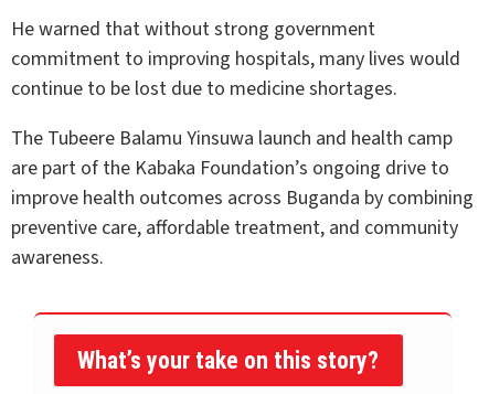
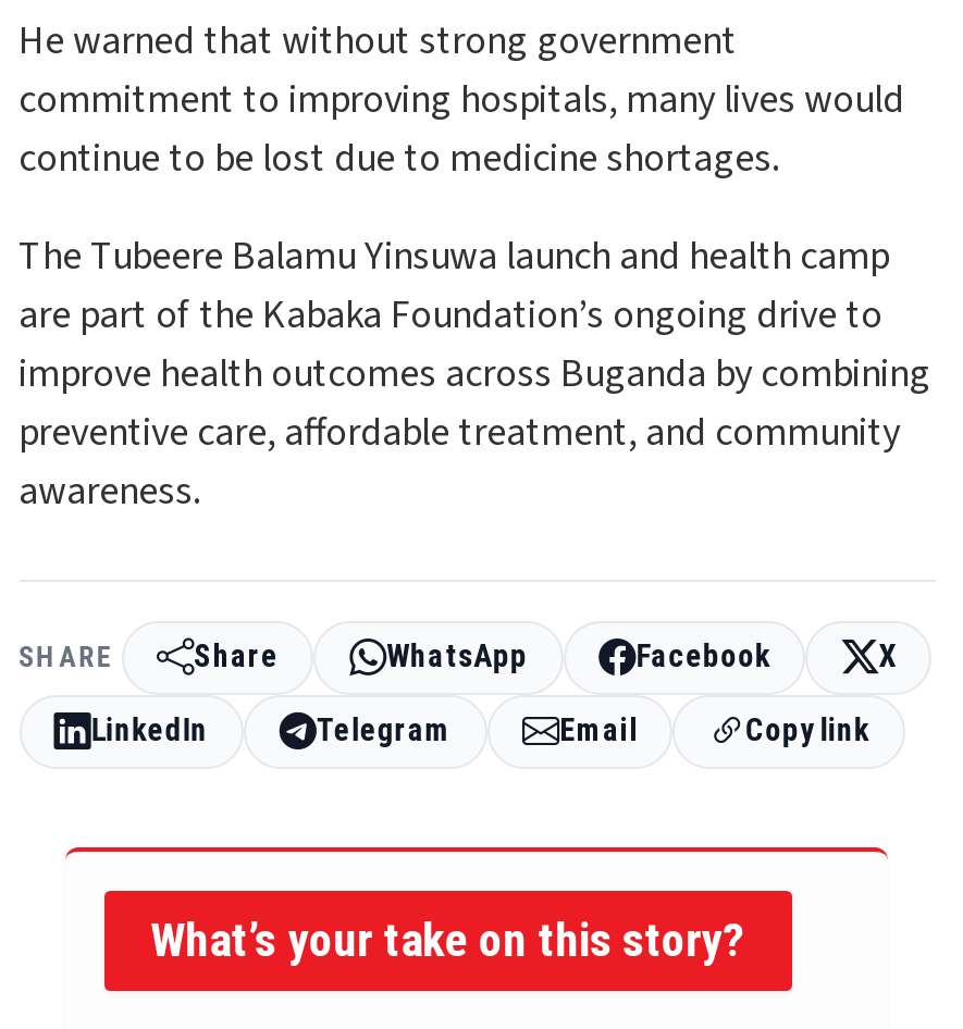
+ SHARE
+ Share
+ WhatsApp
+ Facebook
+ X
+ LinkedIn
+ Telegram
+ Email
+ Copy link
